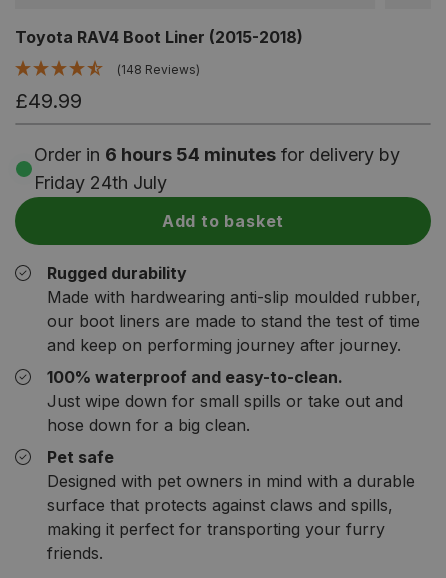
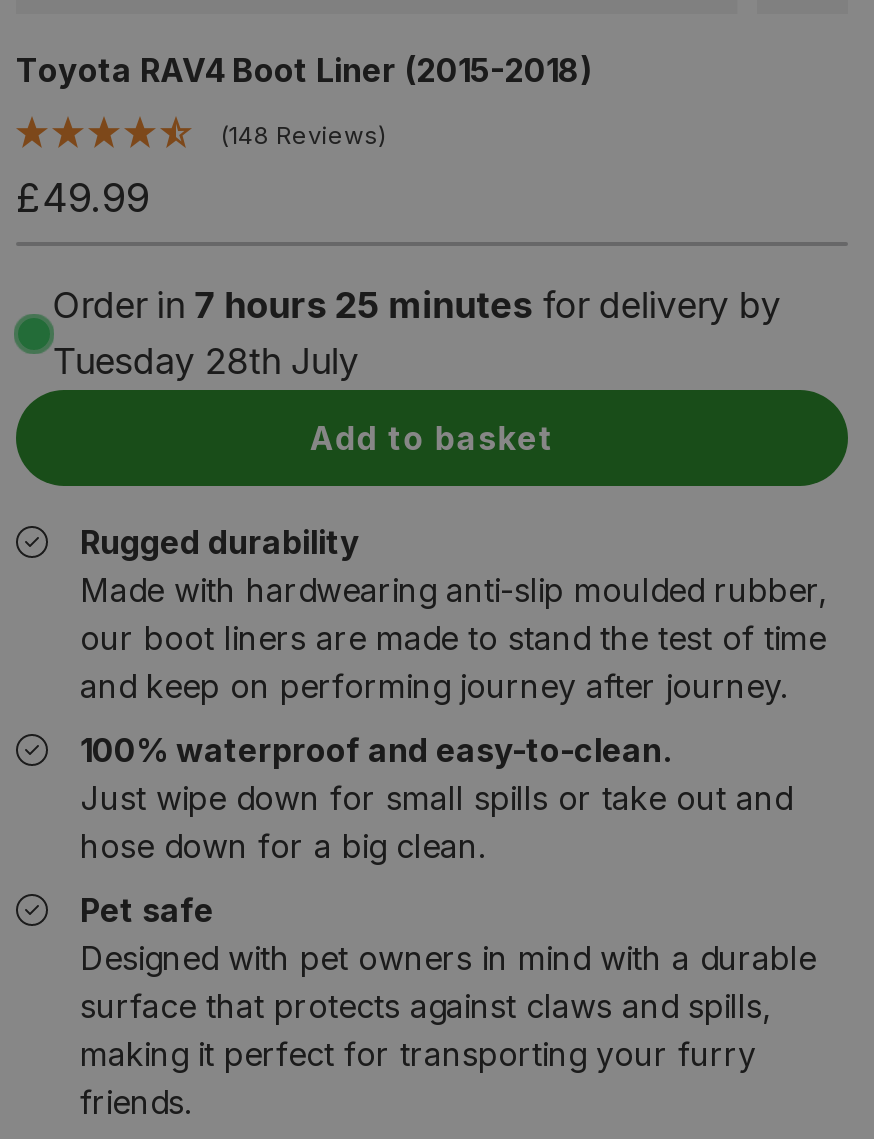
- Order in 6 hours 54 minutes for delivery by
+ Order in 7 hours 25 minutes for delivery by

- Friday 24th July
+ Tuesday 28th July
